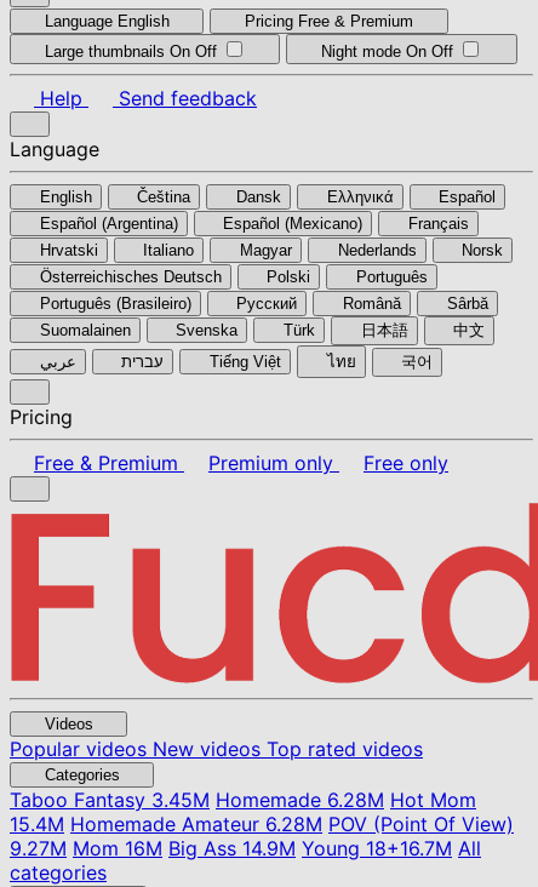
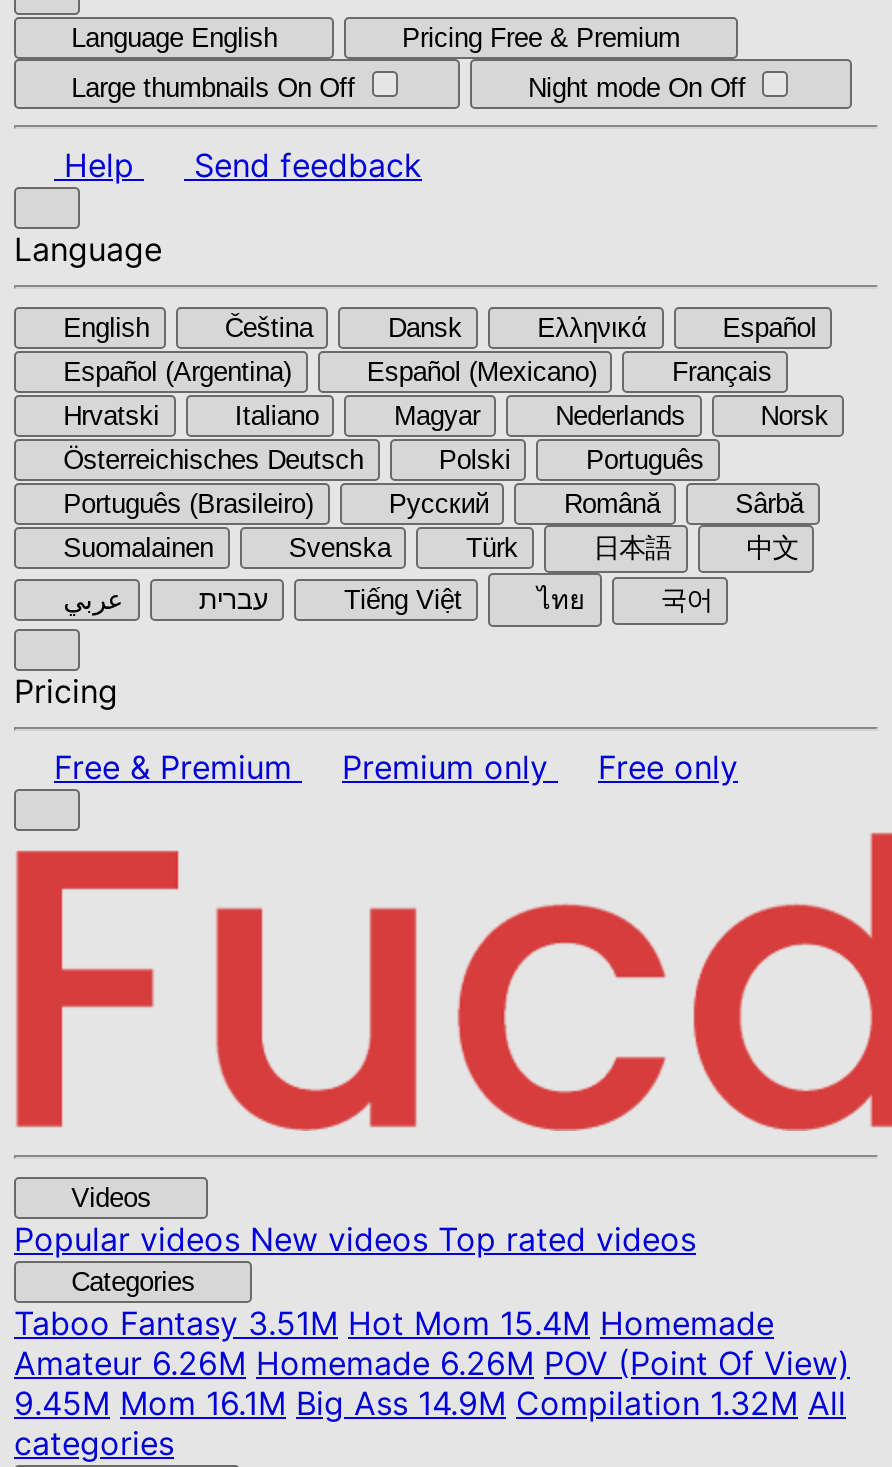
- Taboo Fantasy3.45M Homemade 6.28M Hot Mom
- 15.4M Homemade Amateur 6.28M POV (Point Of View)
- 9.27M Mom 16M Big Ass 14.9M Young 18+16.7M All
+ Taboo Fantasy3.51M Hot Mom 15.4M Homemade
+ Amateur 6.26M Homemade 6.26M POV (Point Of View)
+ 9.45M Mom 16.1M Big Ass 14.9M Compilation 1.32M All
